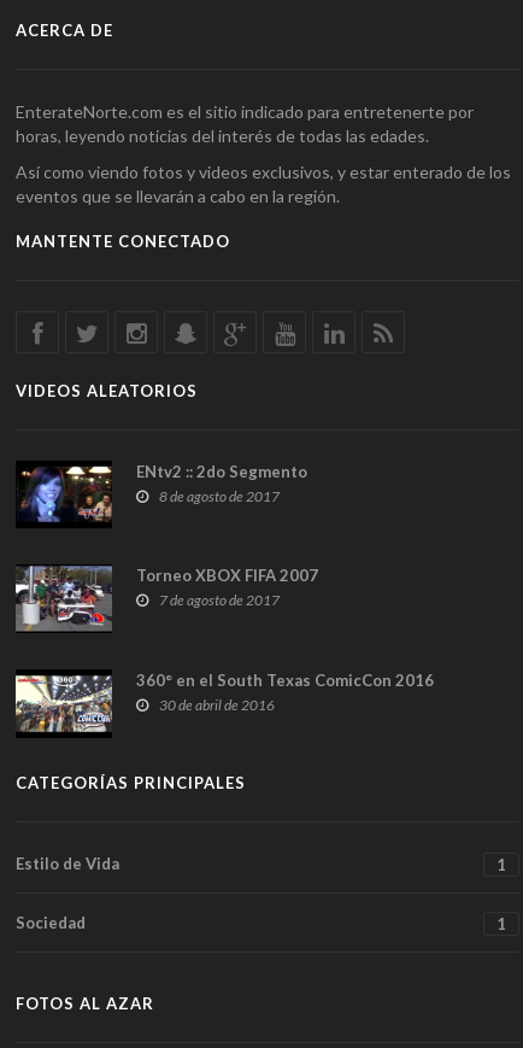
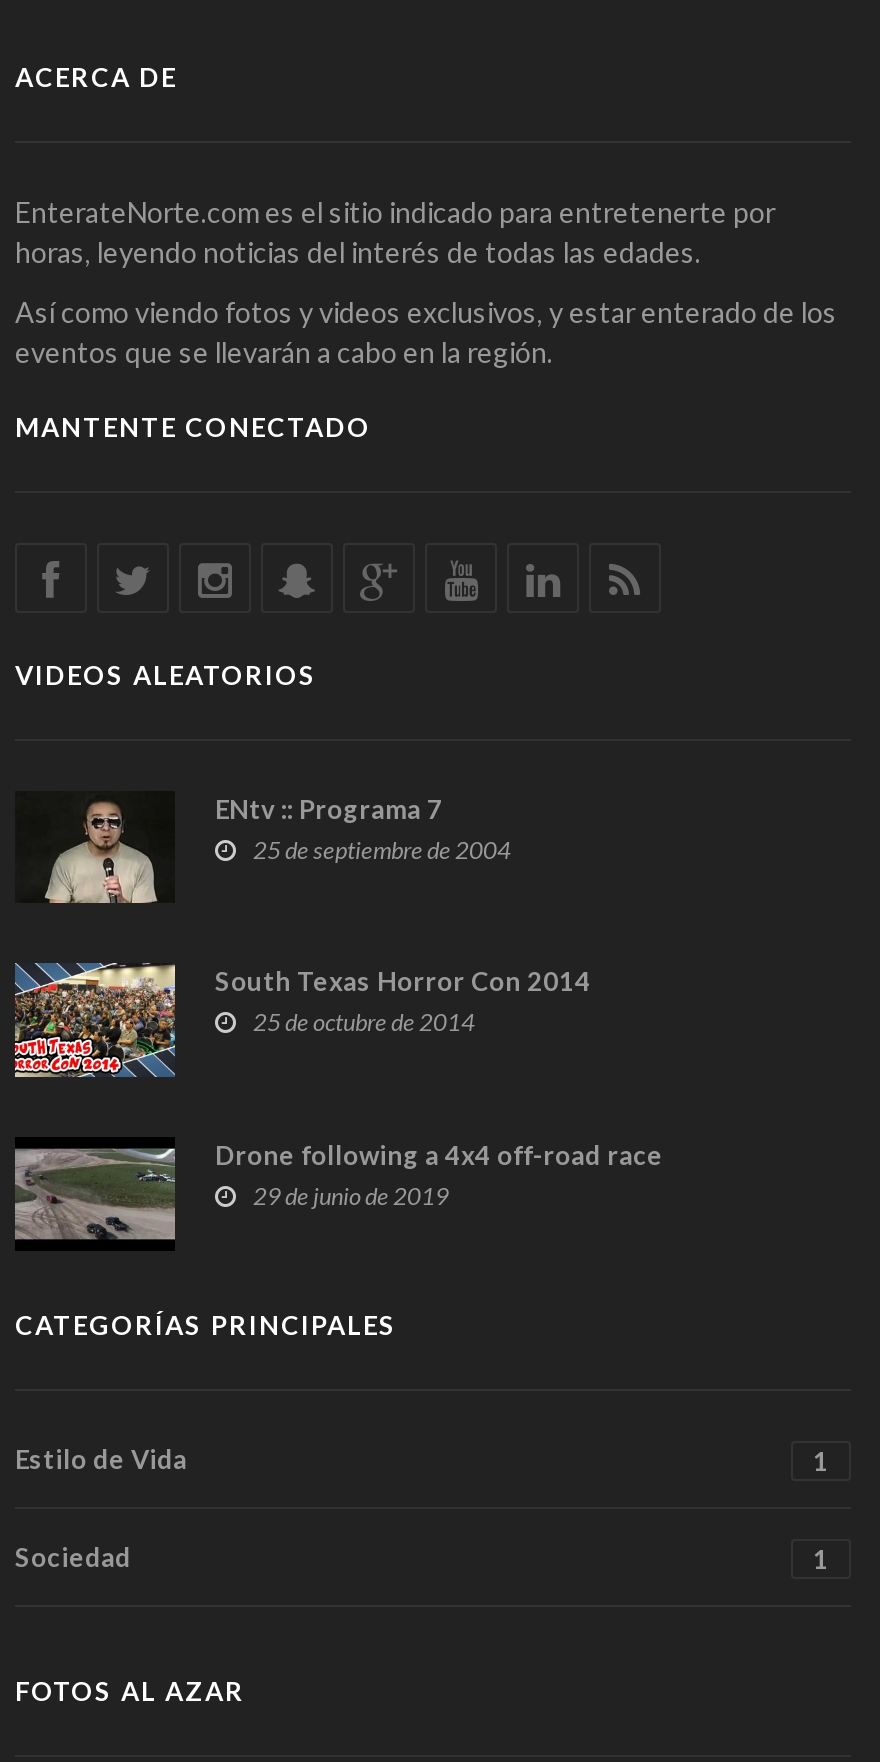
- [image]
- ENtv2 :: 2do Segmento
- 8 de agosto de 2017
+ [image]
+ ENtv :: Programa 7
+ 25 de septiembre de 2004

- [image]
- Torneo XBOX FIFA 2007
- 7 de agosto de 2017
+ [image]
+ South Texas Horror Con 2014
+ 25 de octubre de 2014

- [image]
- 360° en el South Texas ComicCon 2016
- 30 de abril de 2016
+ [image]
+ Drone following a 4x4 off-road race
+ 29 de junio de 2019
